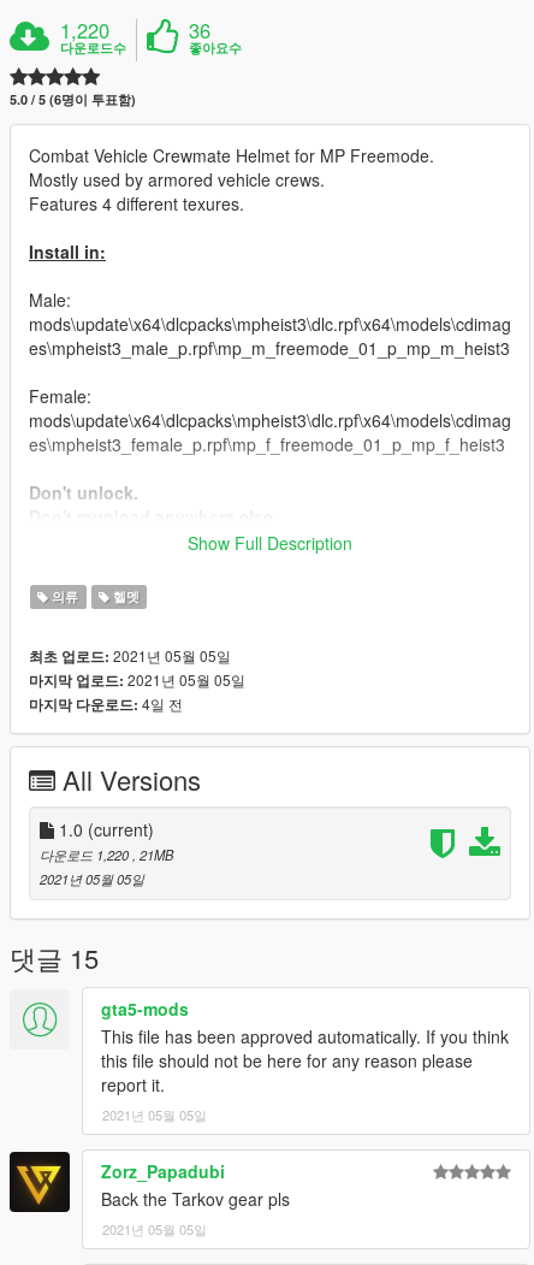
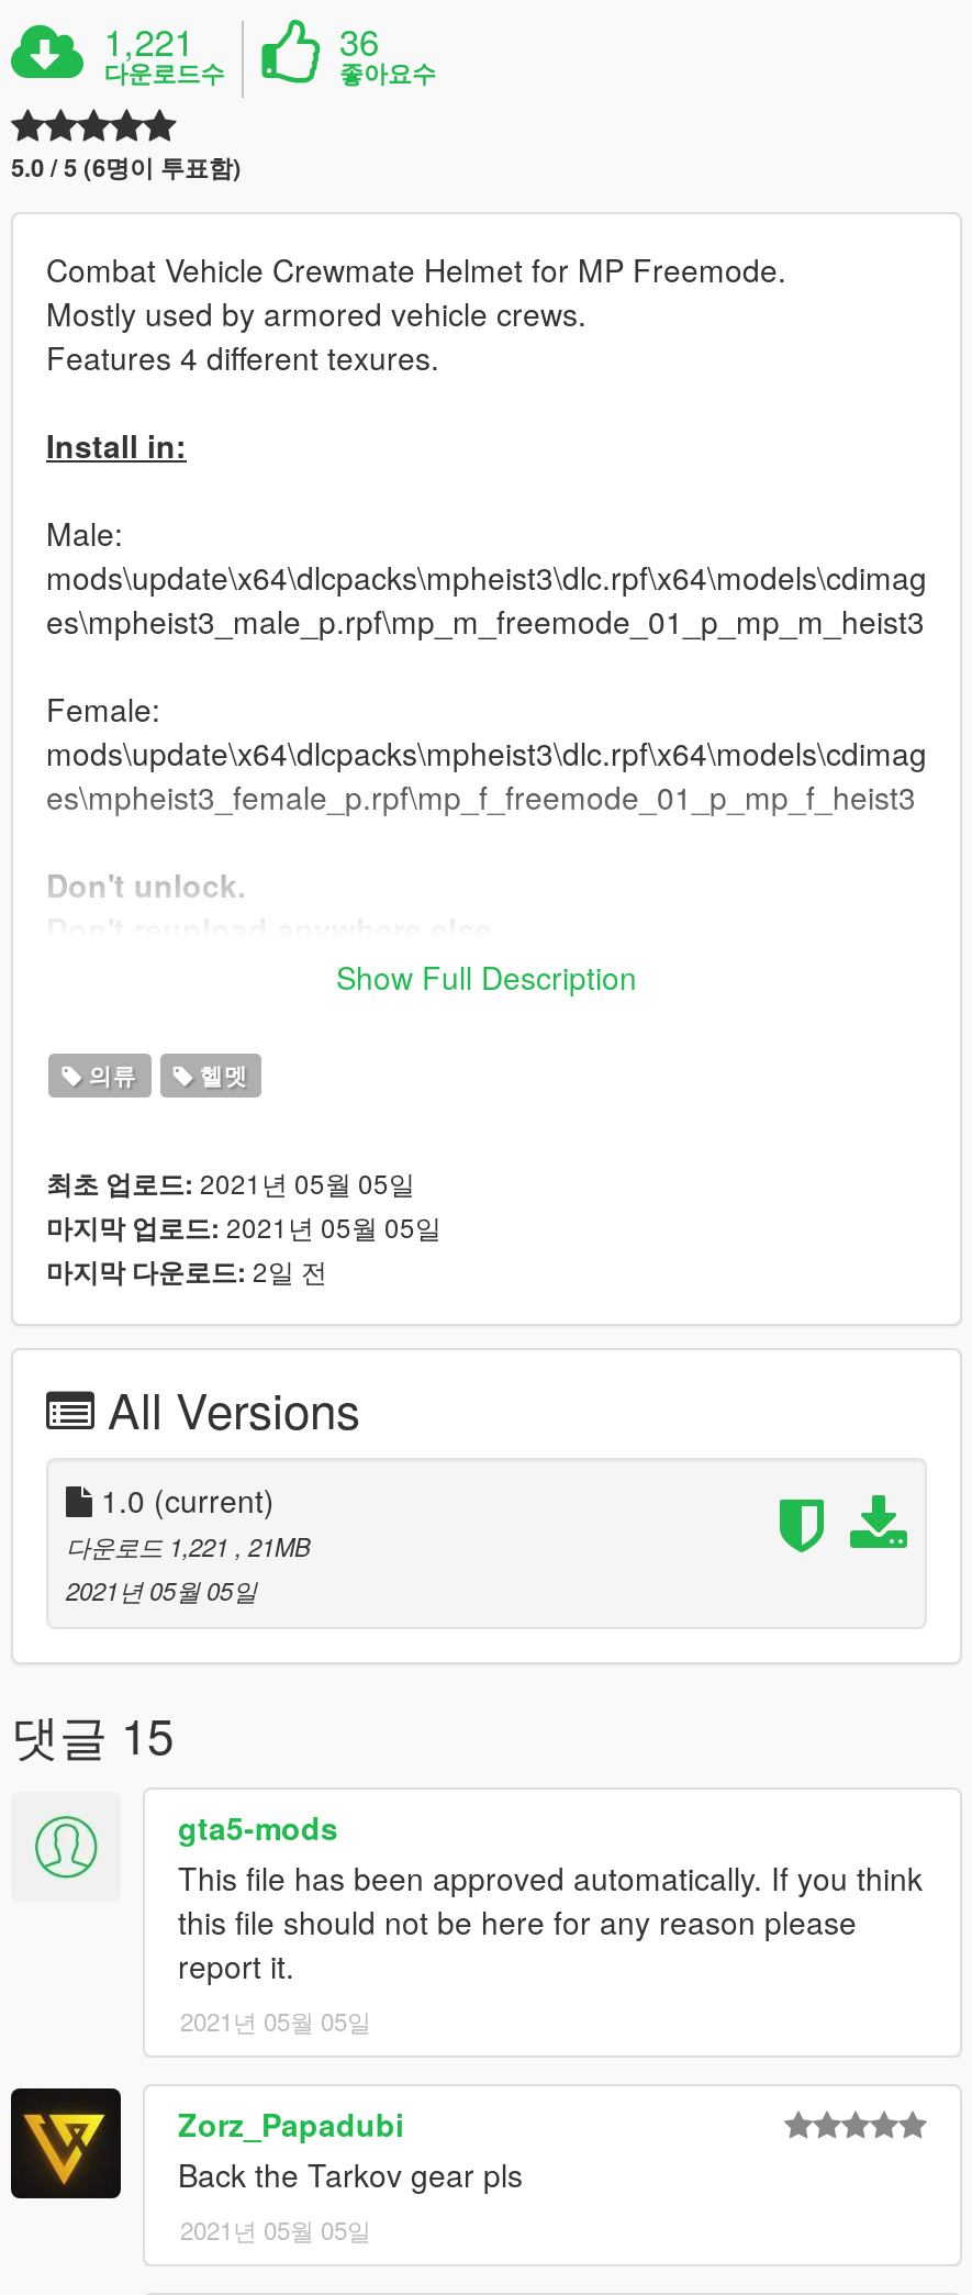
- 1,220
+ 1,221

- 마지막 다운로드: 4일 전
+ 마지막 다운로드: 2일 전

- 다운로드 1,220, 21MB
+ 다운로드 1,221, 21MB
